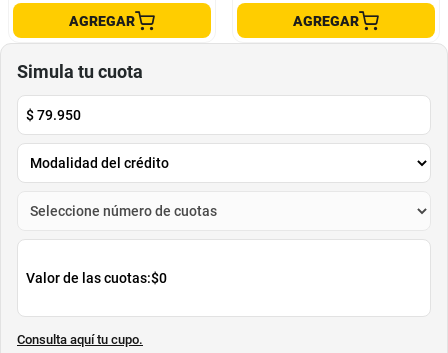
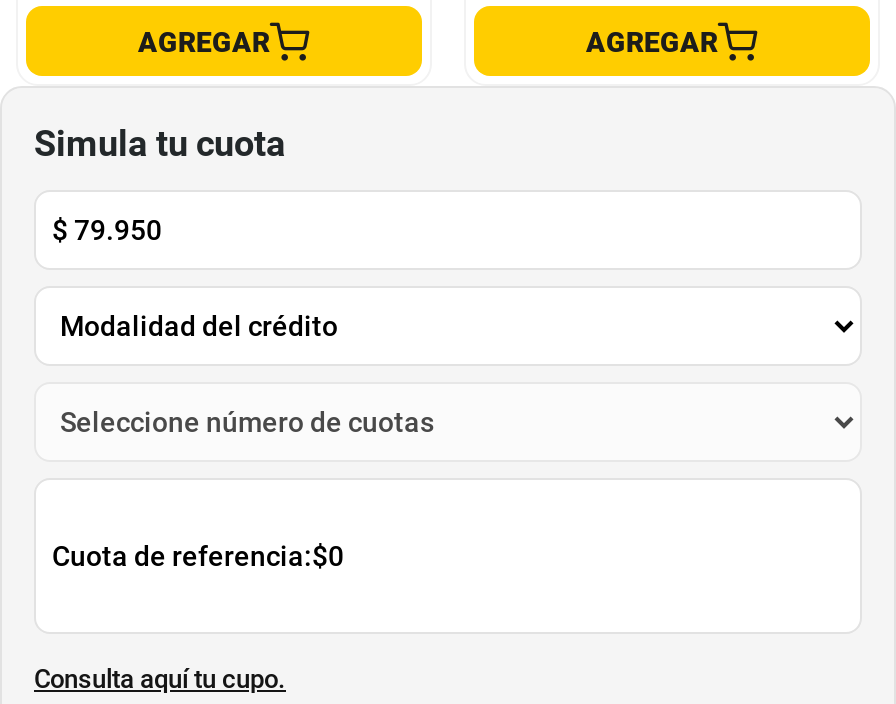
- Valor de las cuotas:$0
+ Cuota de referencia:$0
